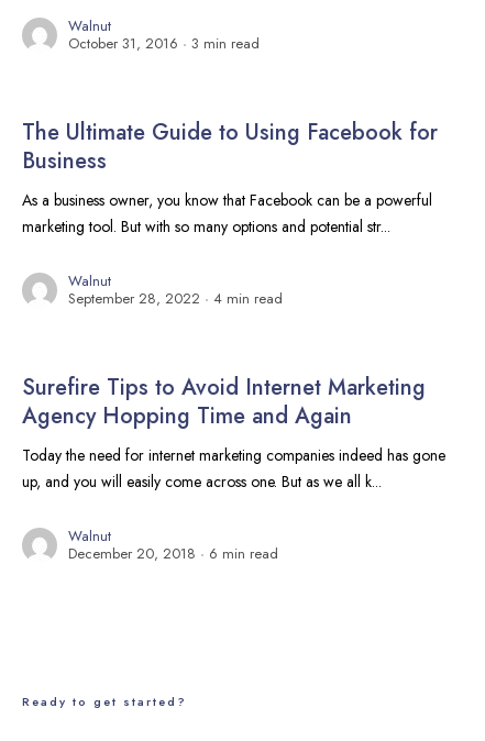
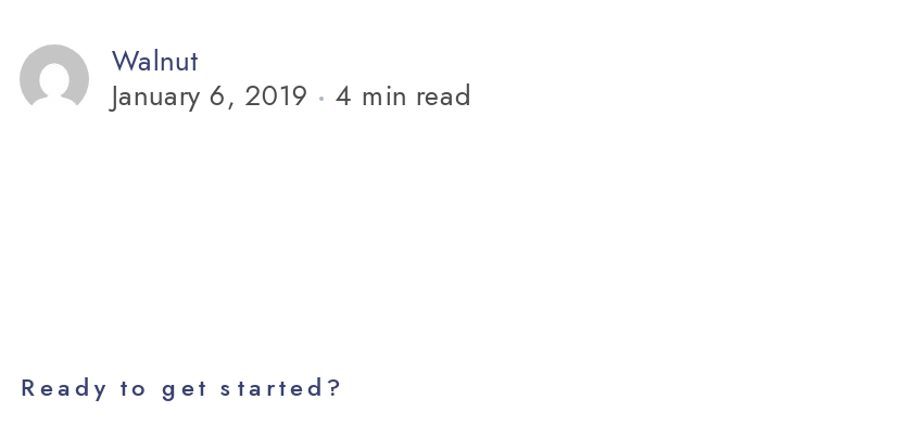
- October 31, 2016
- 3 min read
- The Ultimate Guide to Using Facebook for
- Business
- As a business owner, you know that Facebook can be a powerful
- marketing tool. But with so many options and potential str...
- Walnut
- September 28, 2022
+ January 6, 2019

- Surefire Tips to Avoid Internet Marketing
- Agency Hopping Time and Again
- Today the need for internet marketing companies indeed has gone
- up, and you will easily come across one. But as we all k...
- Walnut
- December 20, 2018
- 6 min read
